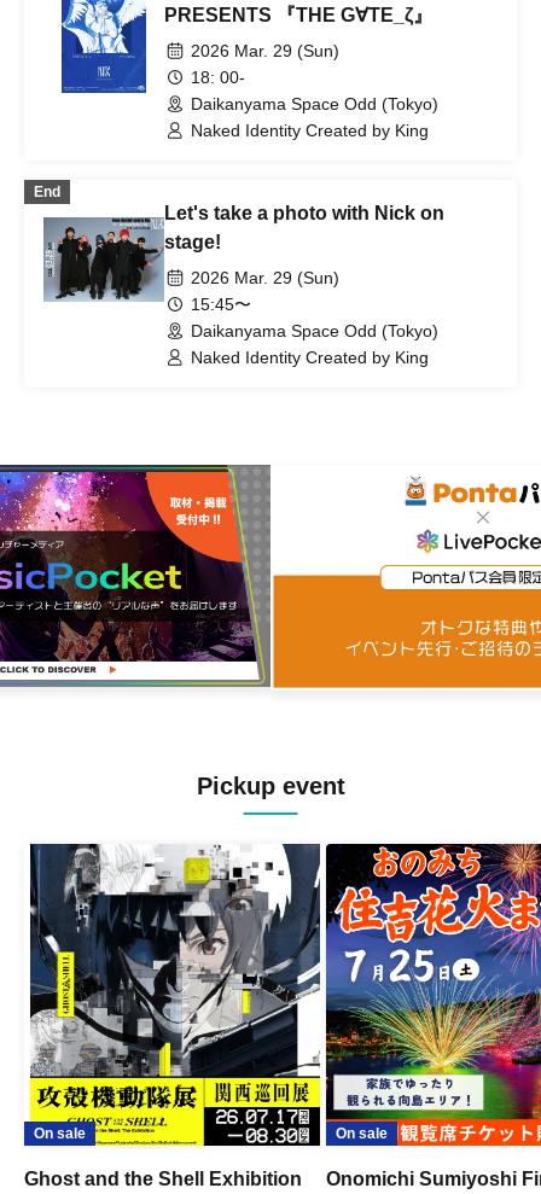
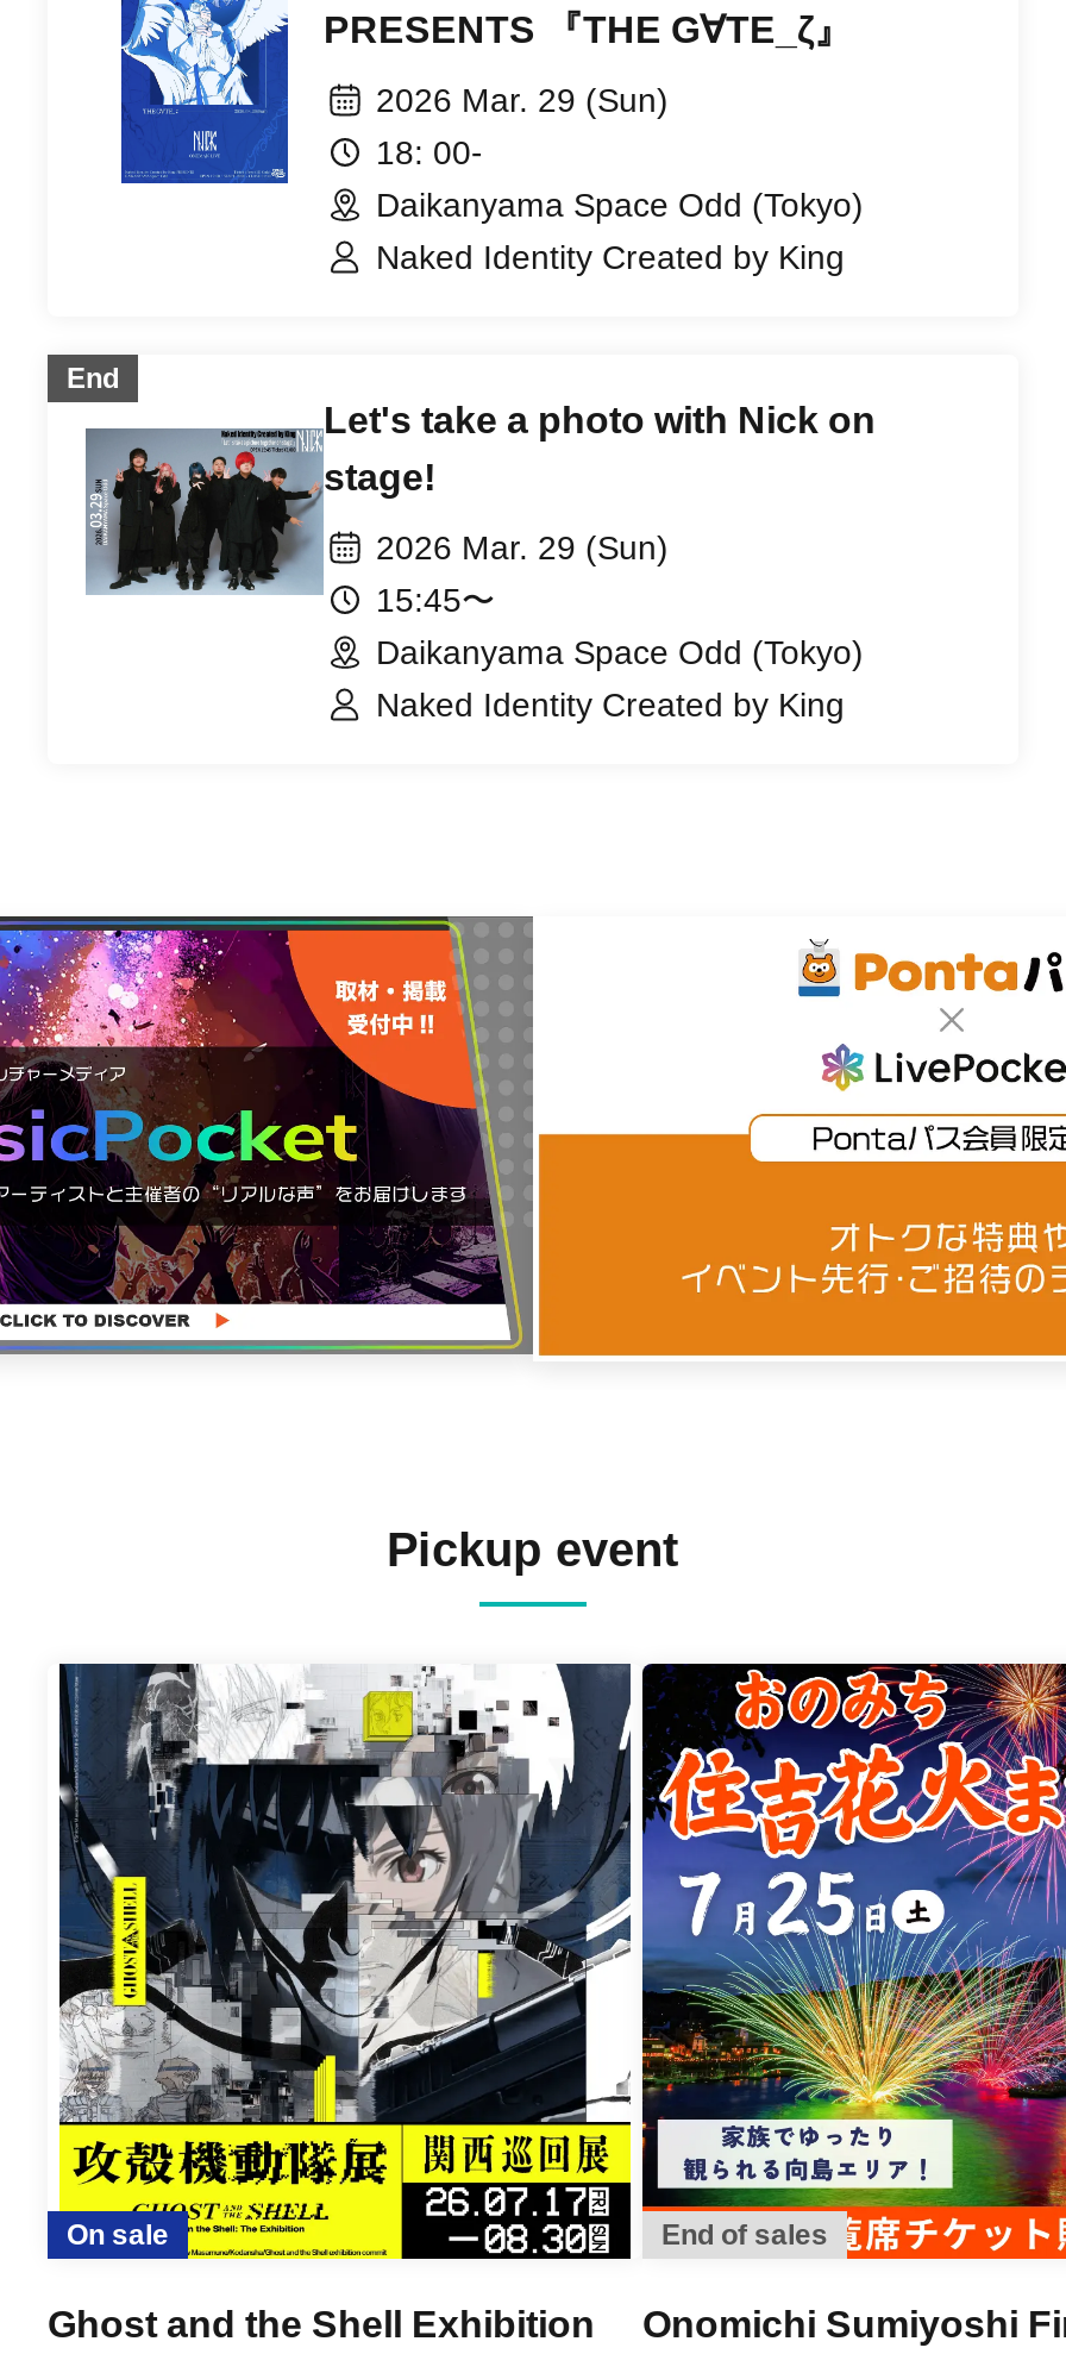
- On sale
+ End of sales
